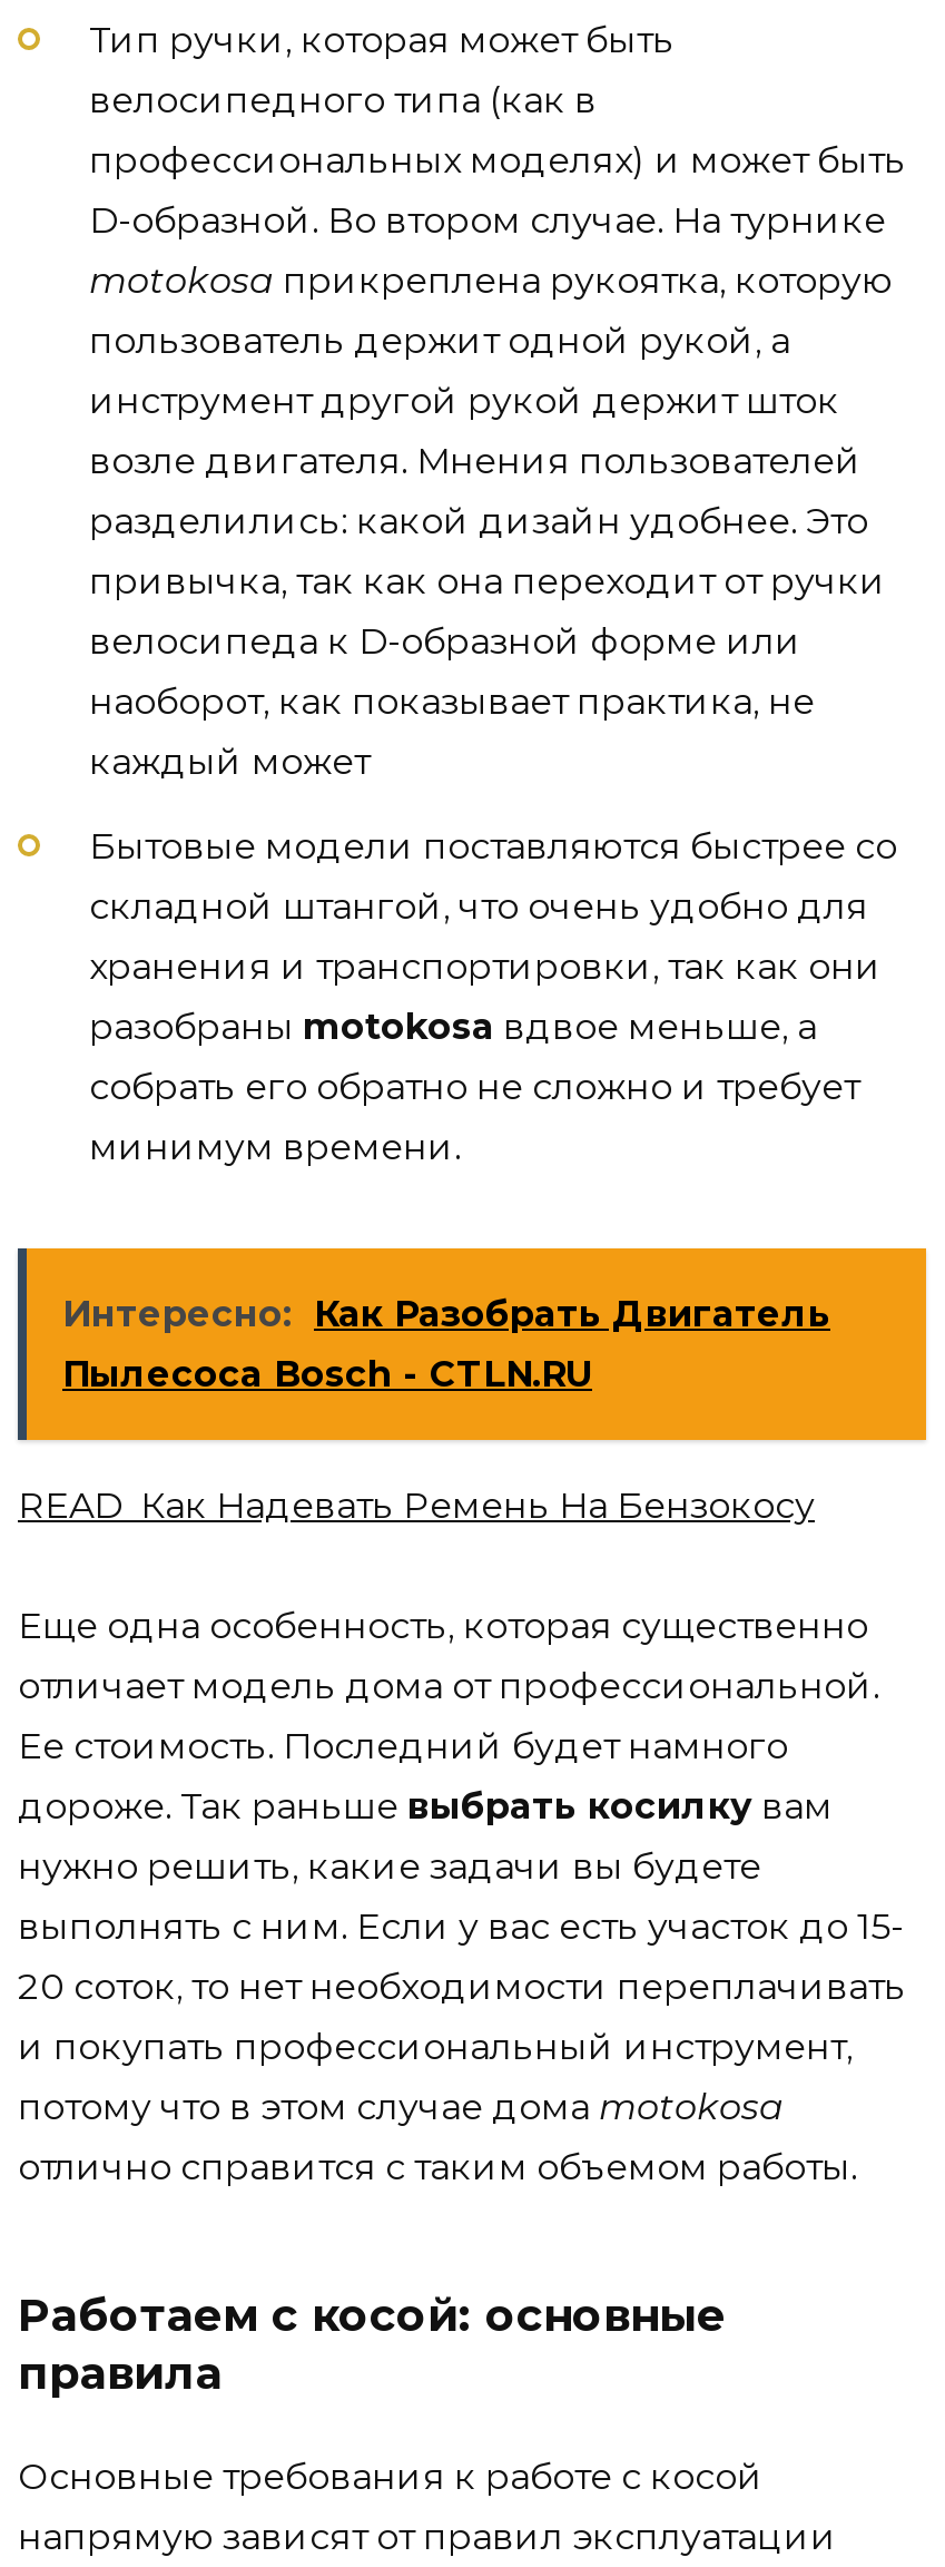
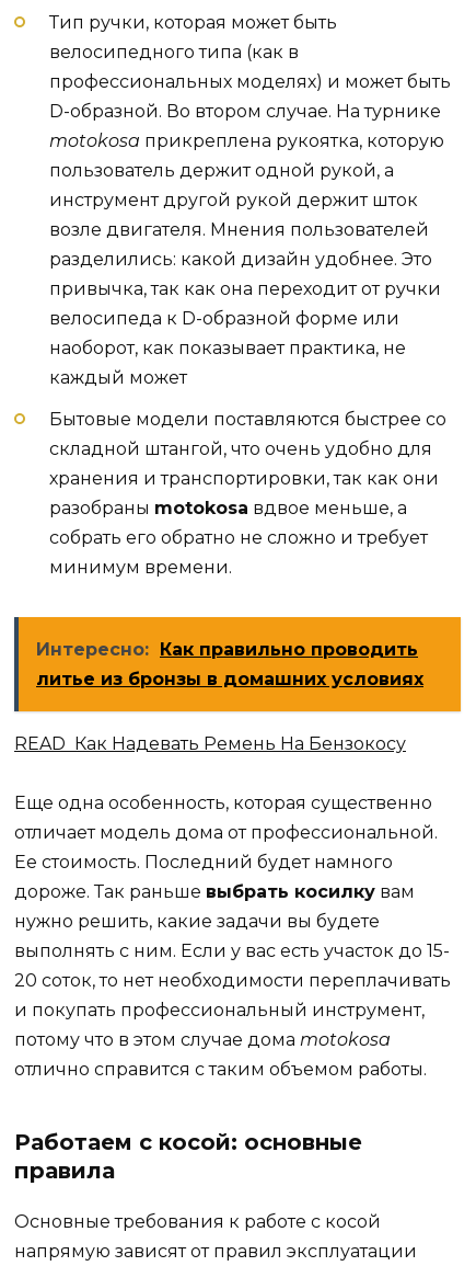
- Интересно: Как Разобрать Двигатель
- Пылесоса Bosch - CTLN.RU
+ Интересно: Как правильно проводить
+ литье из бронзы в домашних условиях
